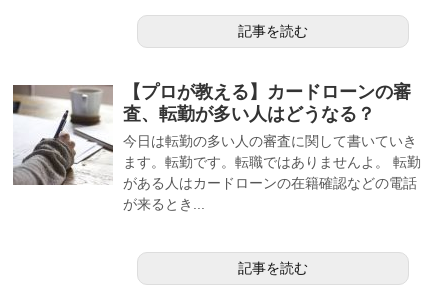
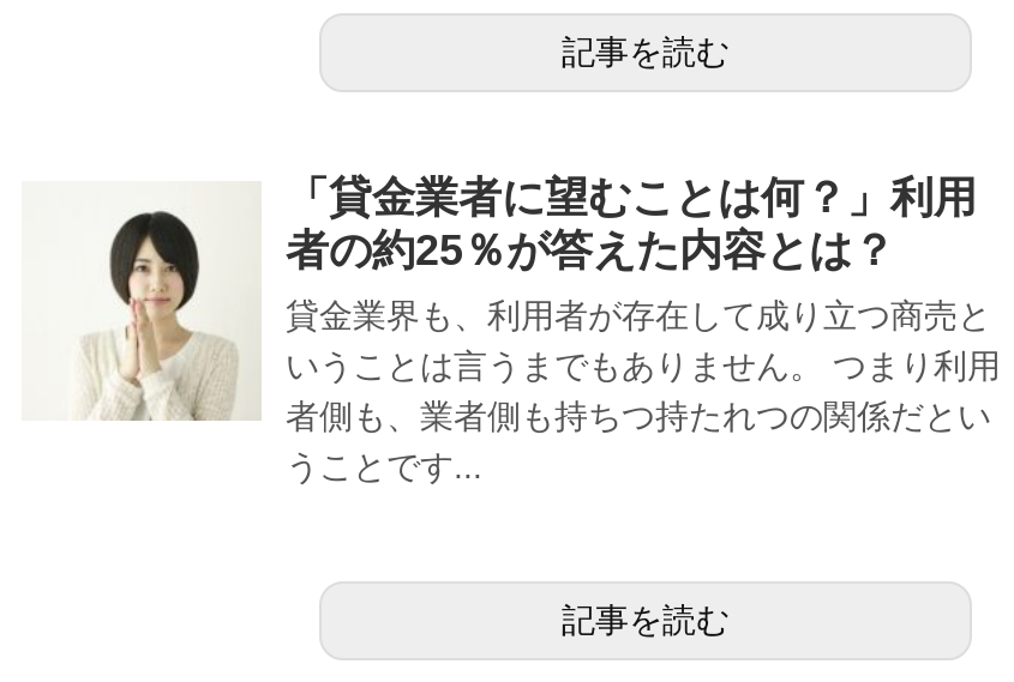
- [image]
- 【プロが教える】カードローンの審
- 査、転勤が多い人はどうなる？
- 今日は転勤の多い人の審査に関して書いていき
- ます。転勤です。転職ではありませんよ。 転勤
- がある人はカードローンの在籍確認などの電話
- が来るとき...
+ [image]
+ 「貸金業者に望むことは何？」利用
+ 者の約25％が答えた内容とは？
+ 貸金業界も、利用者が存在して成り立つ商売と
+ いうことは言うまでもありません。 つまり利用
+ 者側も、業者側も持ちつ持たれつの関係だとい
+ うことです...
